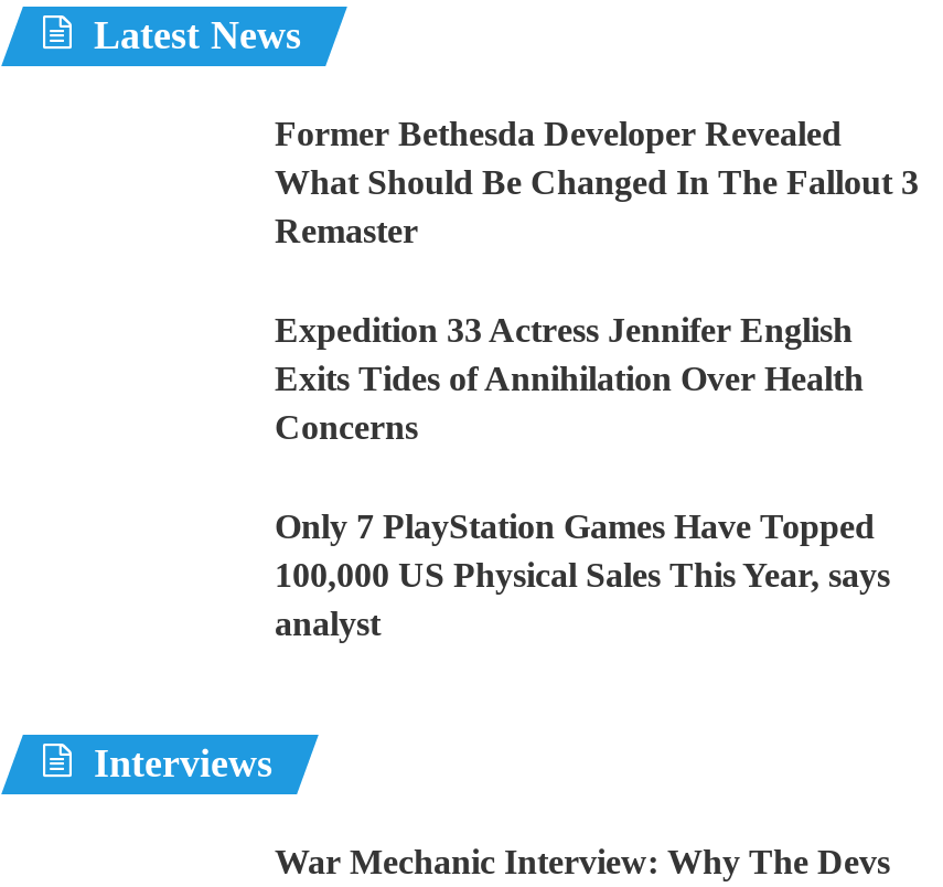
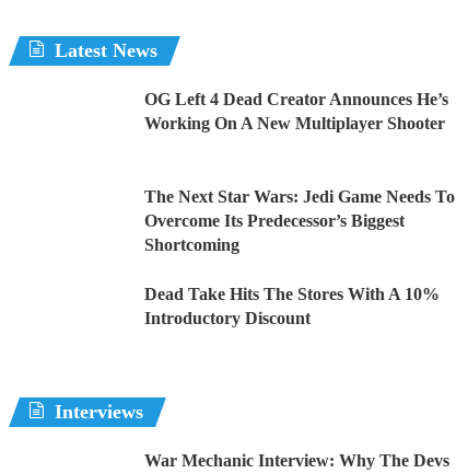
- Former Bethesda Developer Revealed
- What Should Be Changed In The Fallout 3
- Remaster
+ OG Left 4 Dead Creator Announces He’s
+ Working On A New Multiplayer Shooter

- Expedition 33 Actress Jennifer English
- Exits Tides of Annihilation Over Health
- Concerns
+ The Next Star Wars: Jedi Game Needs To
+ Overcome Its Predecessor’s Biggest
+ Shortcoming

- Only 7 PlayStation Games Have Topped
- 100,000 US Physical Sales This Year, says
- analyst
+ Dead Take Hits The Stores With A 10%
+ Introductory Discount
